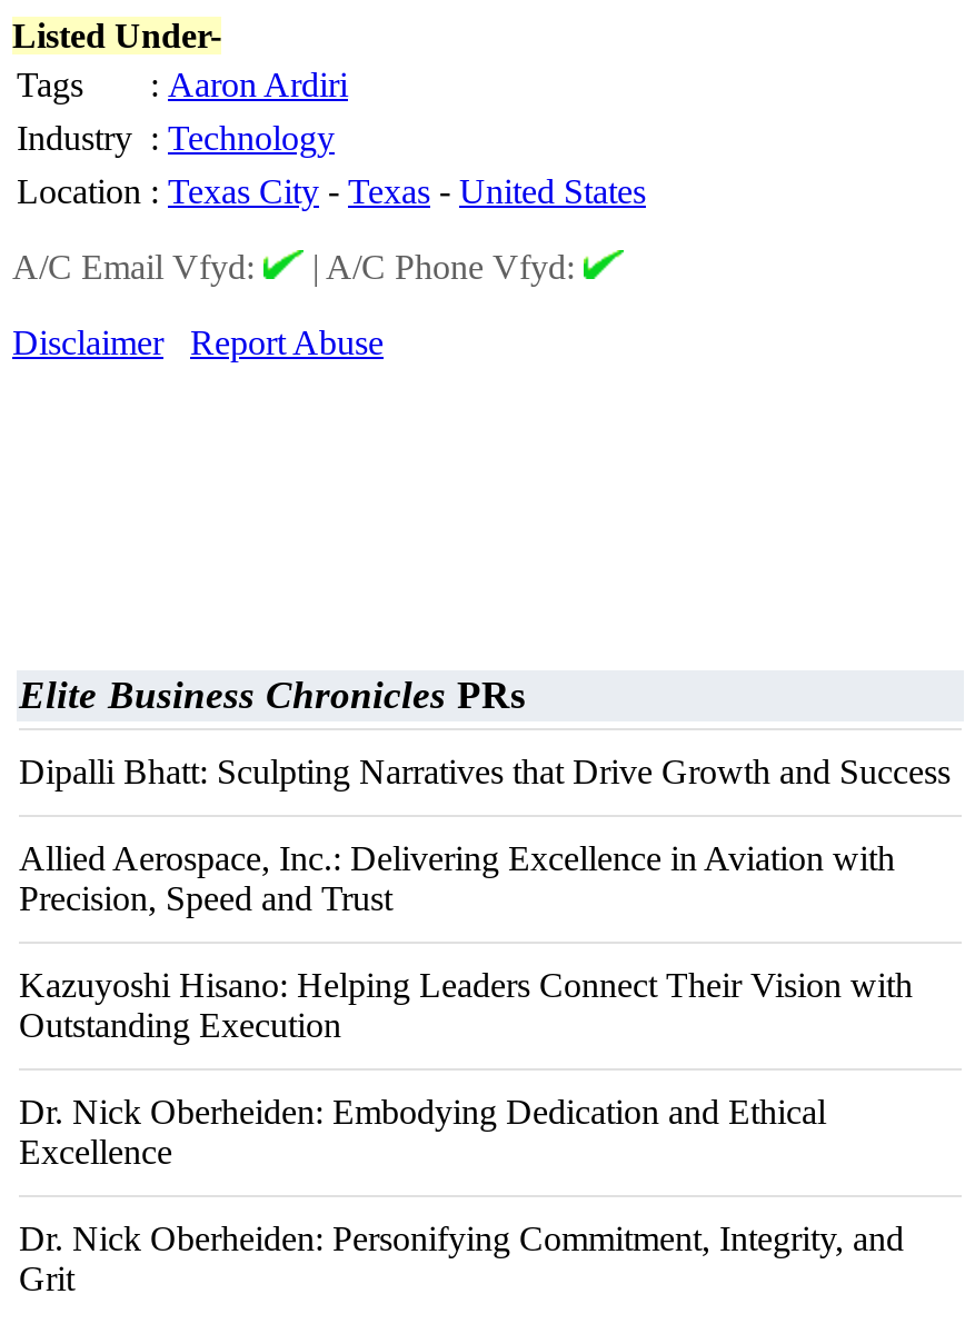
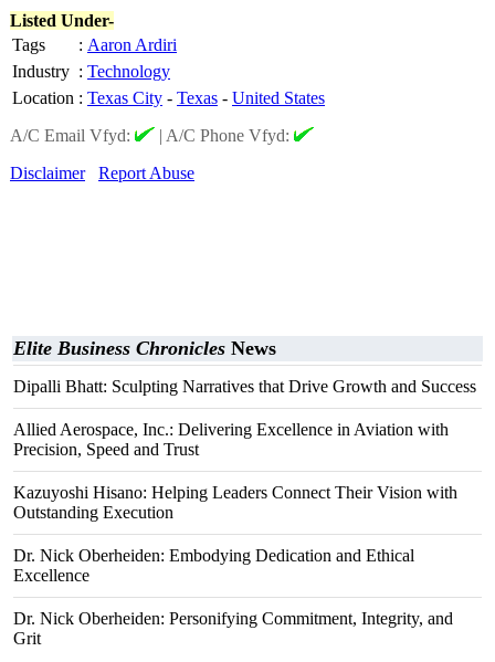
- Elite Business Chronicles PRs
+ Elite Business Chronicles News
